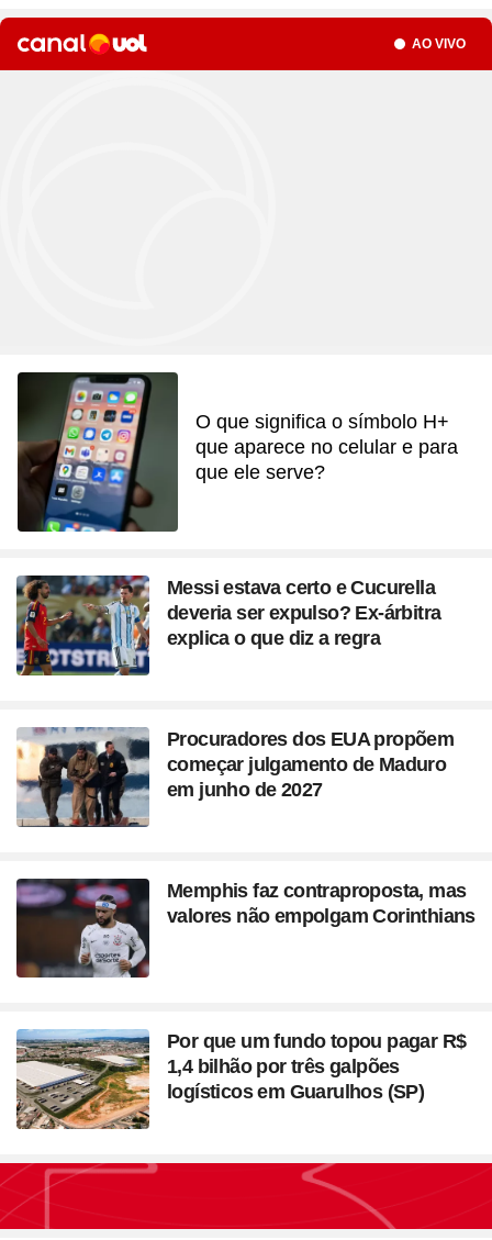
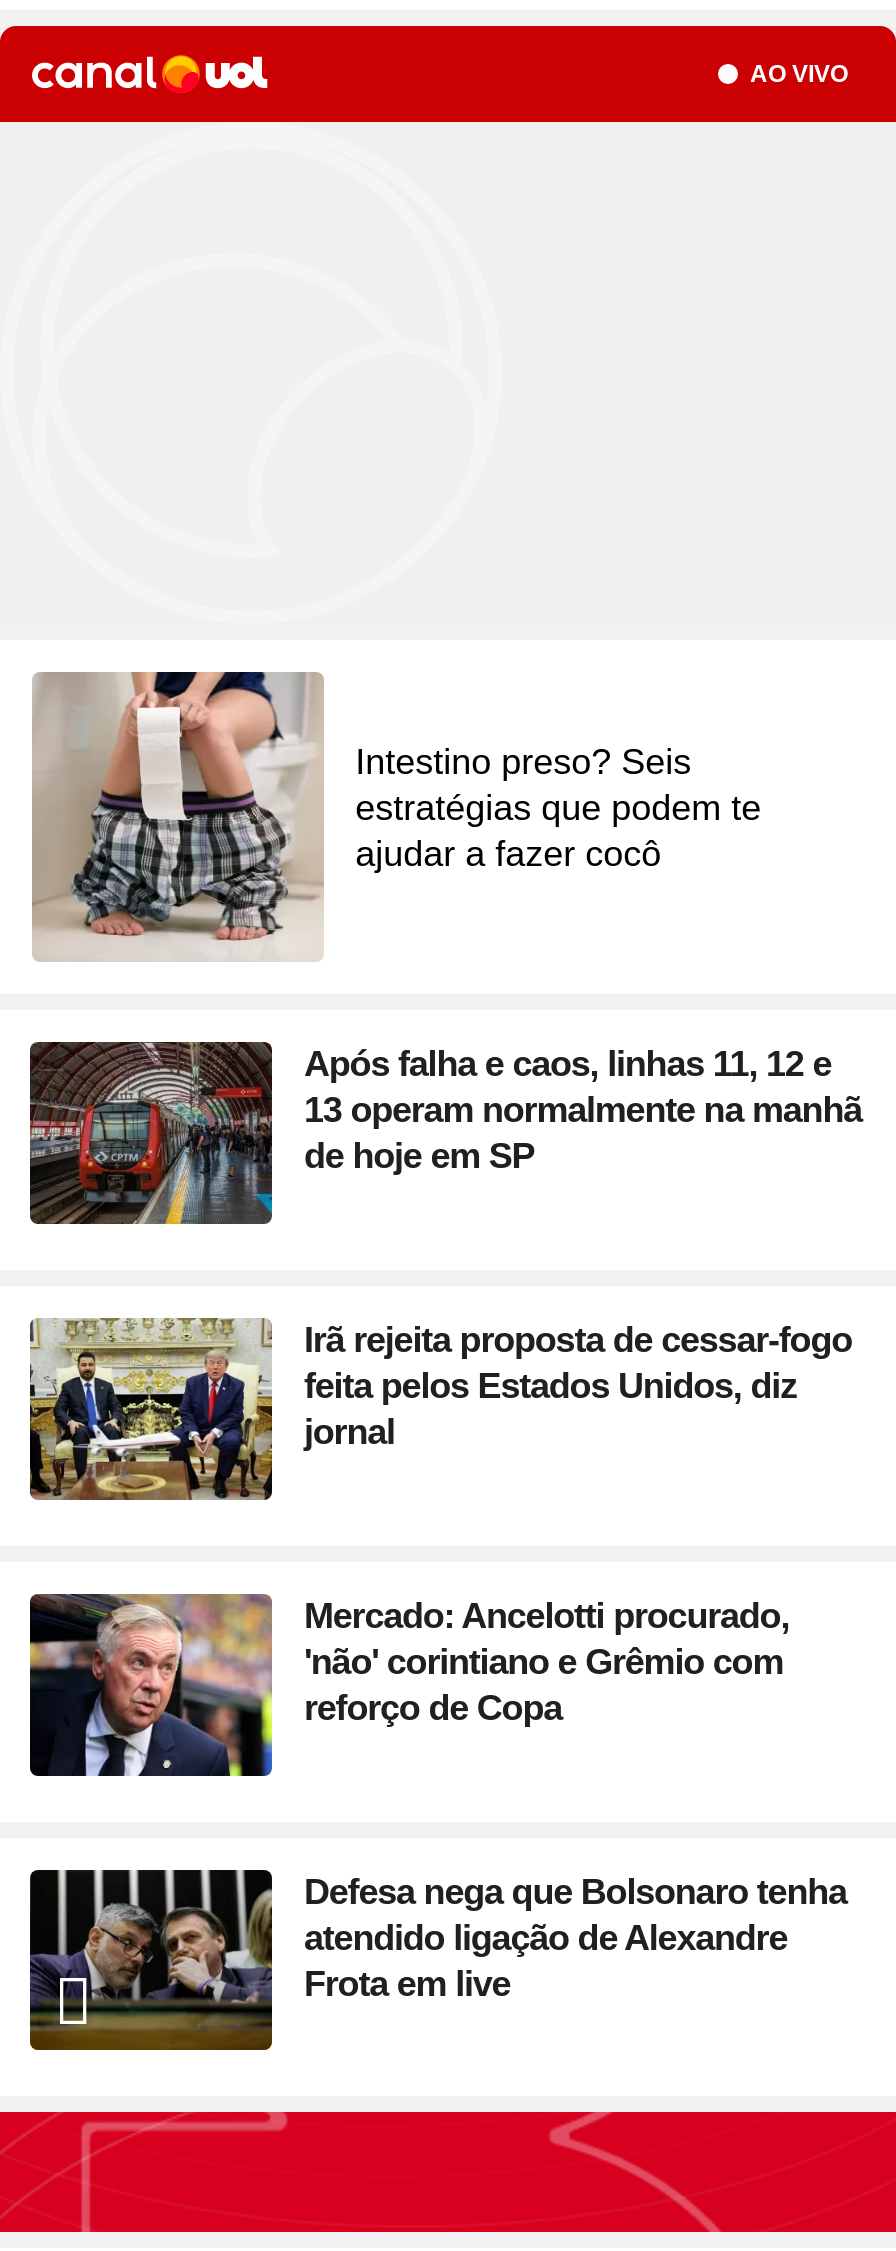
- [image]
- O que significa o símbolo H+
- que aparece no celular e para
- que ele serve?
+ [image]
+ Intestino preso? Seis
+ estratégias que podem te
+ ajudar a fazer cocô

- [image]
- Messi estava certo e Cucurella
- deveria ser expulso? Ex-árbitra
- explica o que diz a regra
+ [image]
+ Após falha e caos, linhas 11, 12 e
+ 13 operam normalmente na manhã
+ de hoje em SP

- [image]
- Procuradores dos EUA propõem
- começar julgamento de Maduro
- em junho de 2027
+ [image]
+ Irã rejeita proposta de cessar-fogo
+ feita pelos Estados Unidos, diz
+ jornal

- [image]
- Memphis faz contraproposta, mas
- valores não empolgam Corinthians
+ [image]
+ Mercado: Ancelotti procurado,
+ 'não' corintiano e Grêmio com
+ reforço de Copa

- [image]
- Por que um fundo topou pagar R$
- 1,4 bilhão por três galpões
- logísticos em Guarulhos (SP)
+ [image]
+ Defesa nega que Bolsonaro tenha
+ atendido ligação de Alexandre
+ Frota em live
